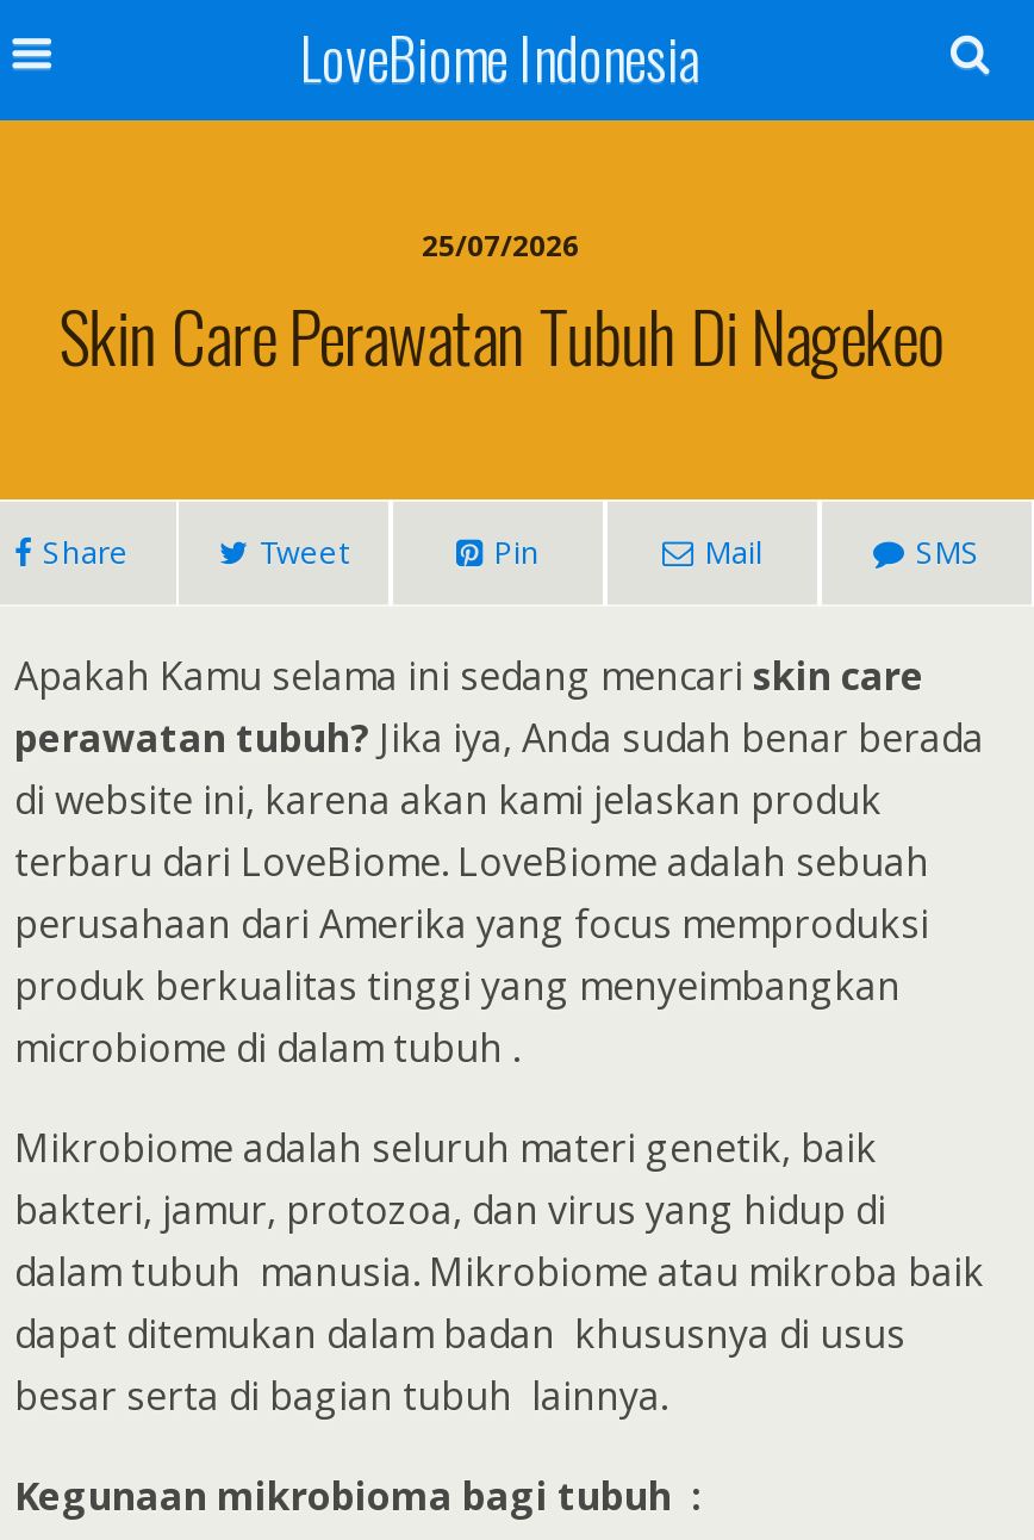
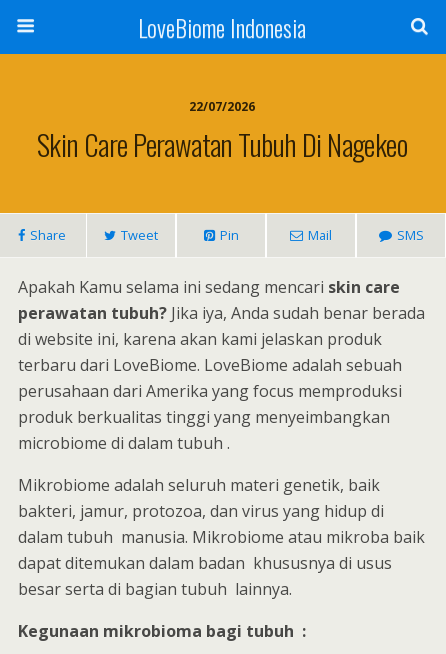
- 25/07/2026
+ 22/07/2026
